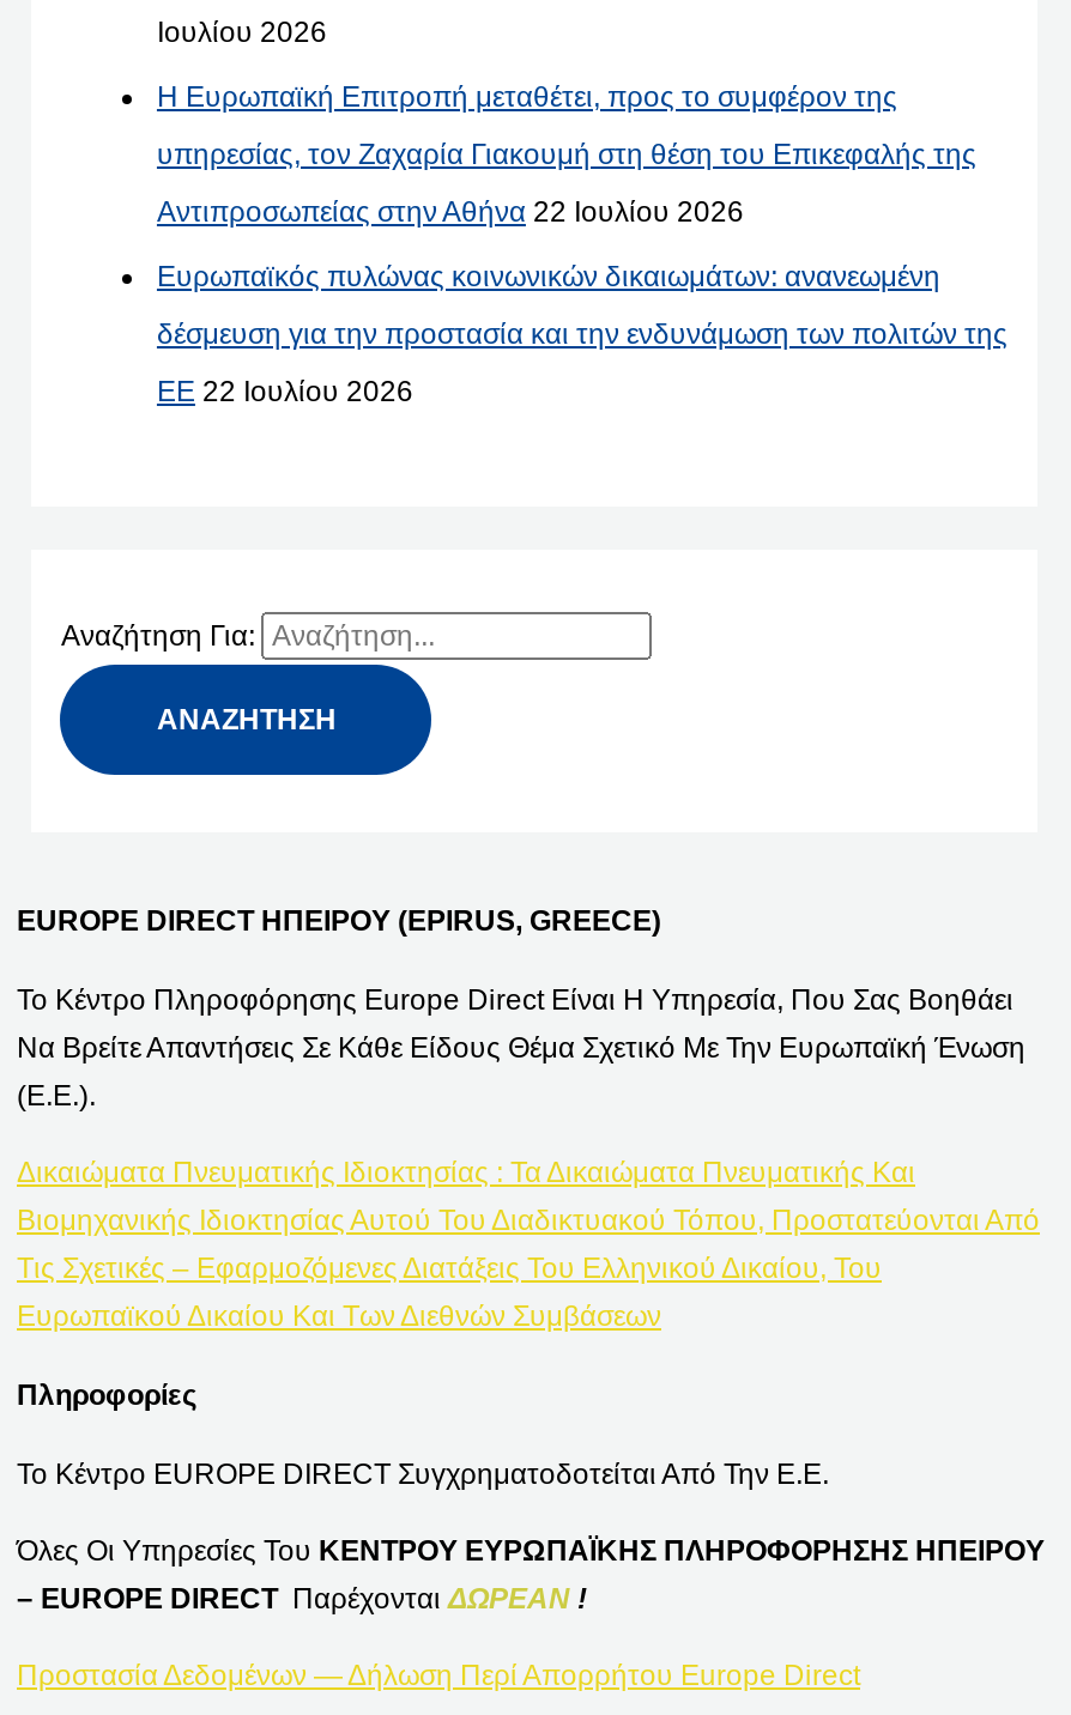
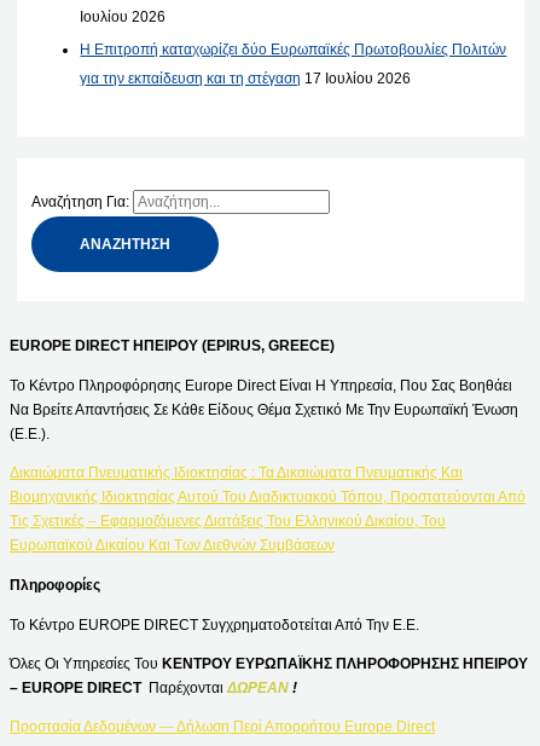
- Η Ευρωπαϊκή Επιτροπή μεταθέτει, προς το συμφέρον της
- υπηρεσίας, τον Ζαχαρία Γιακουμή στη θέση του Επικεφαλής της
- Αντιπροσωπείας στην Αθήνα 22 Ιουλίου 2026
- Ευρωπαϊκός πυλώνας κοινωνικών δικαιωμάτων: ανανεωμένη
- δέσμευση για την προστασία και την ενδυνάμωση των πολιτών της
- ΕΕ 22 Ιουλίου 2026
+ Η Επιτροπή καταχωρίζει δύο Ευρωπαϊκές Πρωτοβουλίες Πολιτών
+ για την εκπαίδευση και τη στέγαση 17 Ιουλίου 2026
